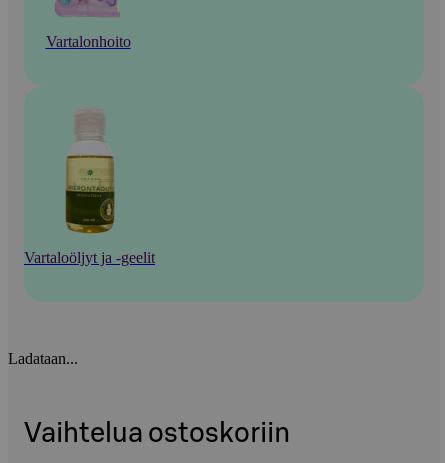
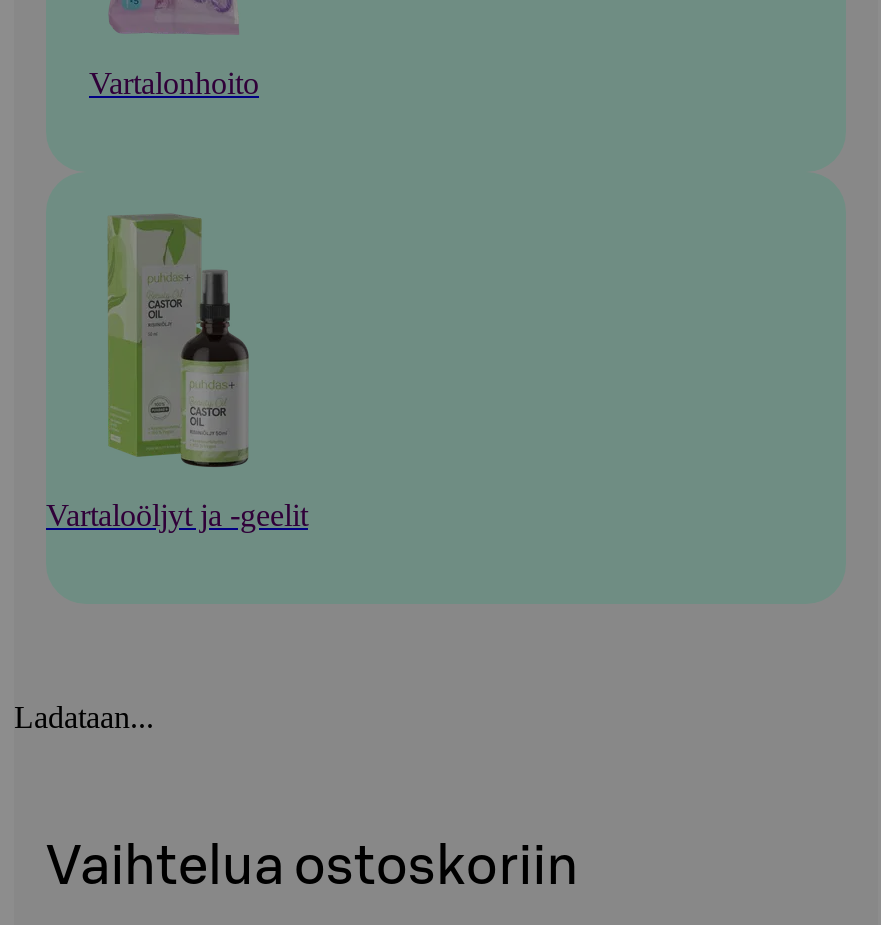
- [image]
+ [image]
